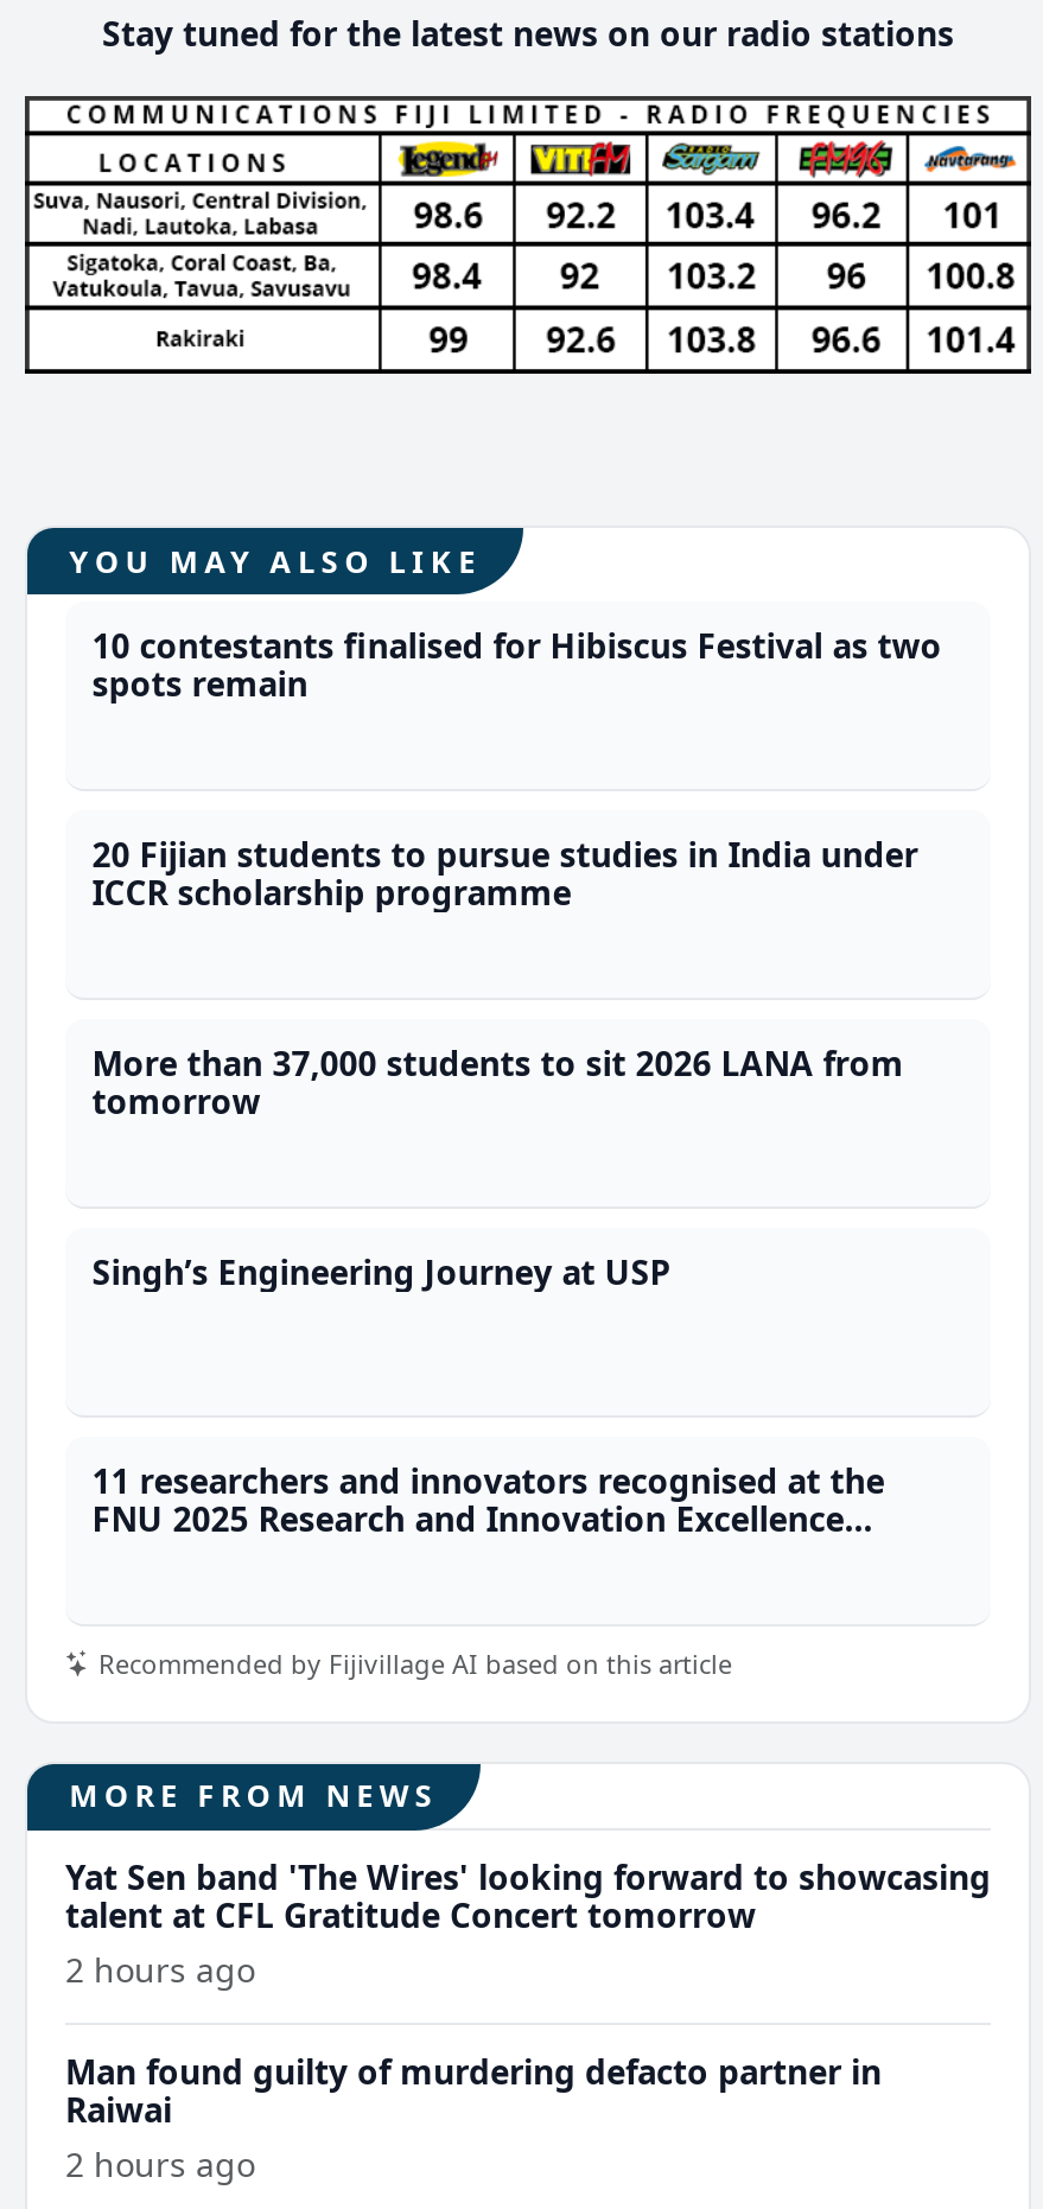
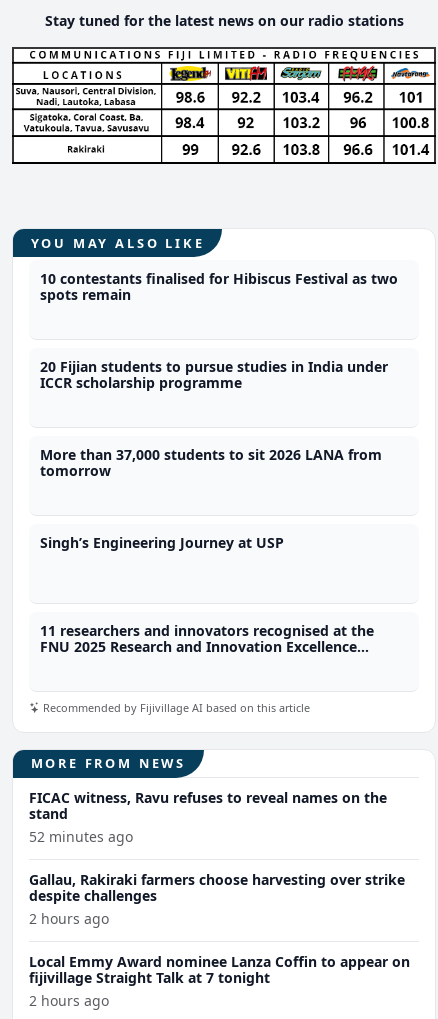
- Yat Sen band 'The Wires' looking forward to showcasing
- talent at CFL Gratitude Concert tomorrow
+ FICAC witness, Ravu refuses to reveal names on the
+ stand
+ 52 minutes ago
+ Gallau, Rakiraki farmers choose harvesting over strike
+ despite challenges

- Man found guilty of murdering defacto partner in
- Raiwai
+ Local Emmy Award nominee Lanza Coffin to appear on
+ fijivillage Straight Talk at 7 tonight
